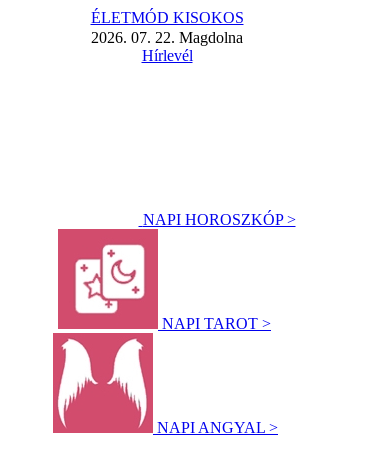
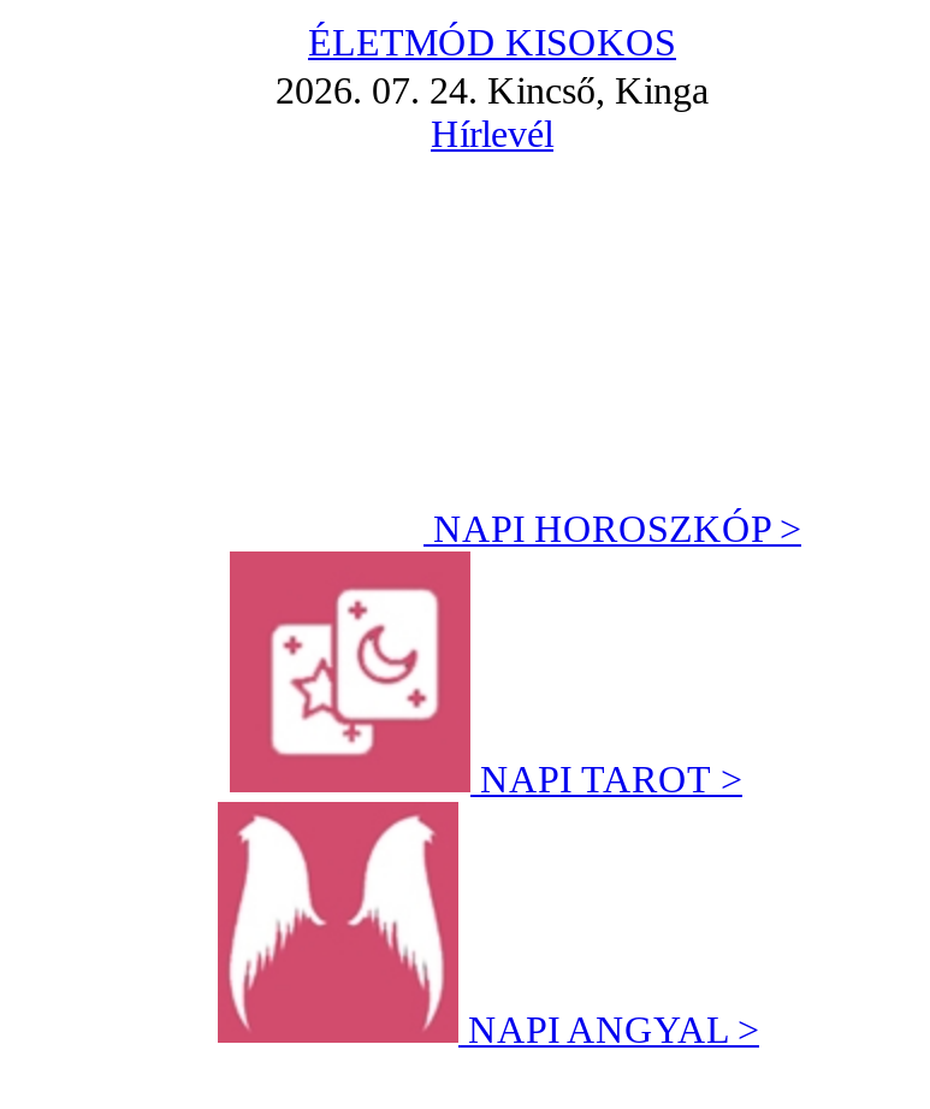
- 2026. 07. 22. Magdolna
+ 2026. 07. 24. Kincső, Kinga
